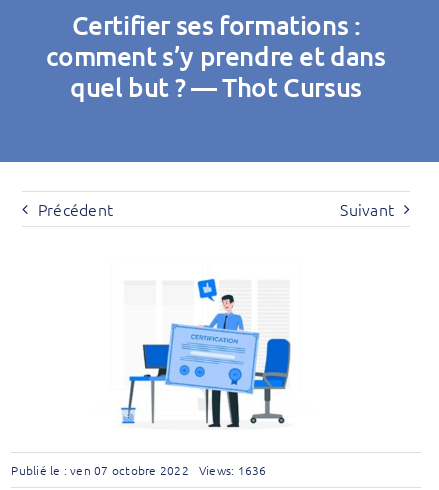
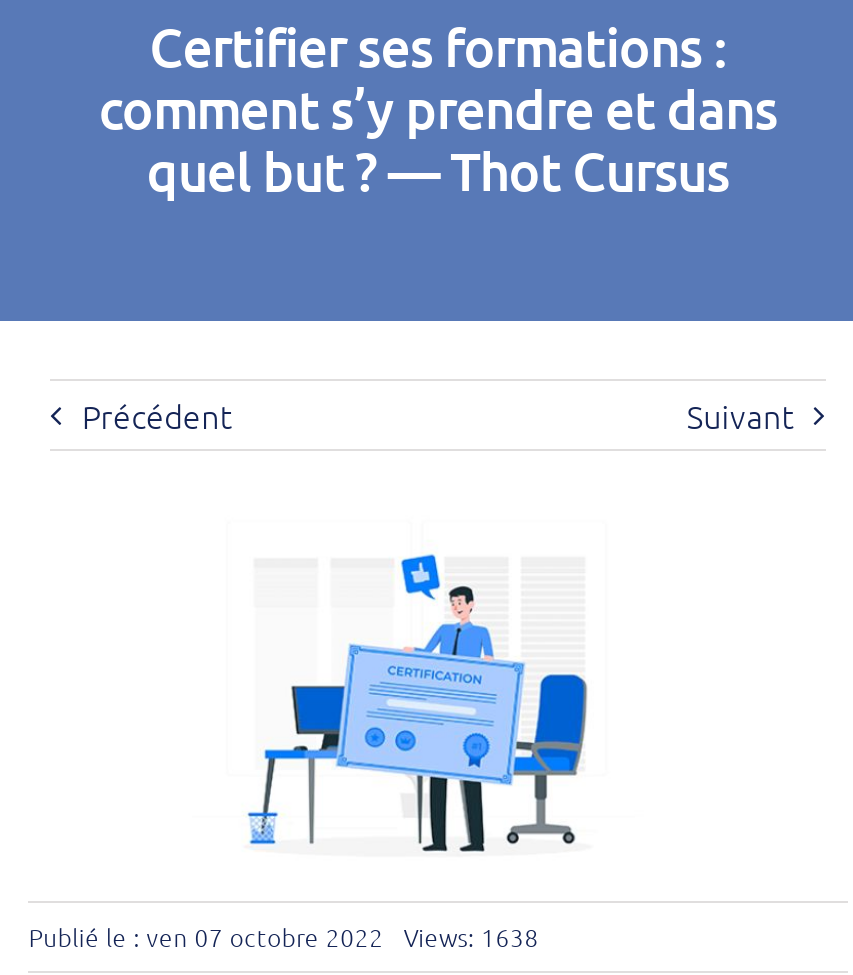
- Publié le : ven 07 octobre 2022 Views: 1636
+ Publié le : ven 07 octobre 2022 Views: 1638
